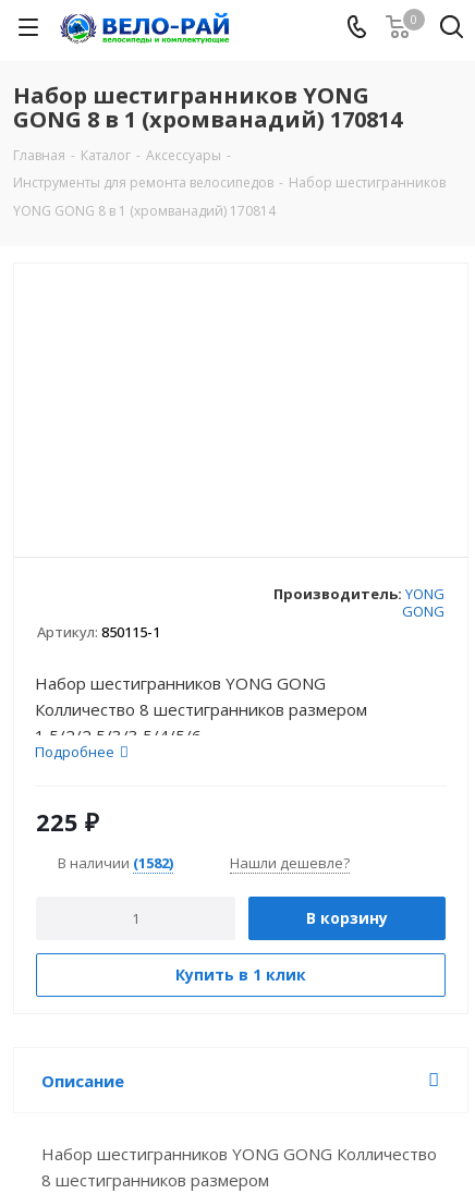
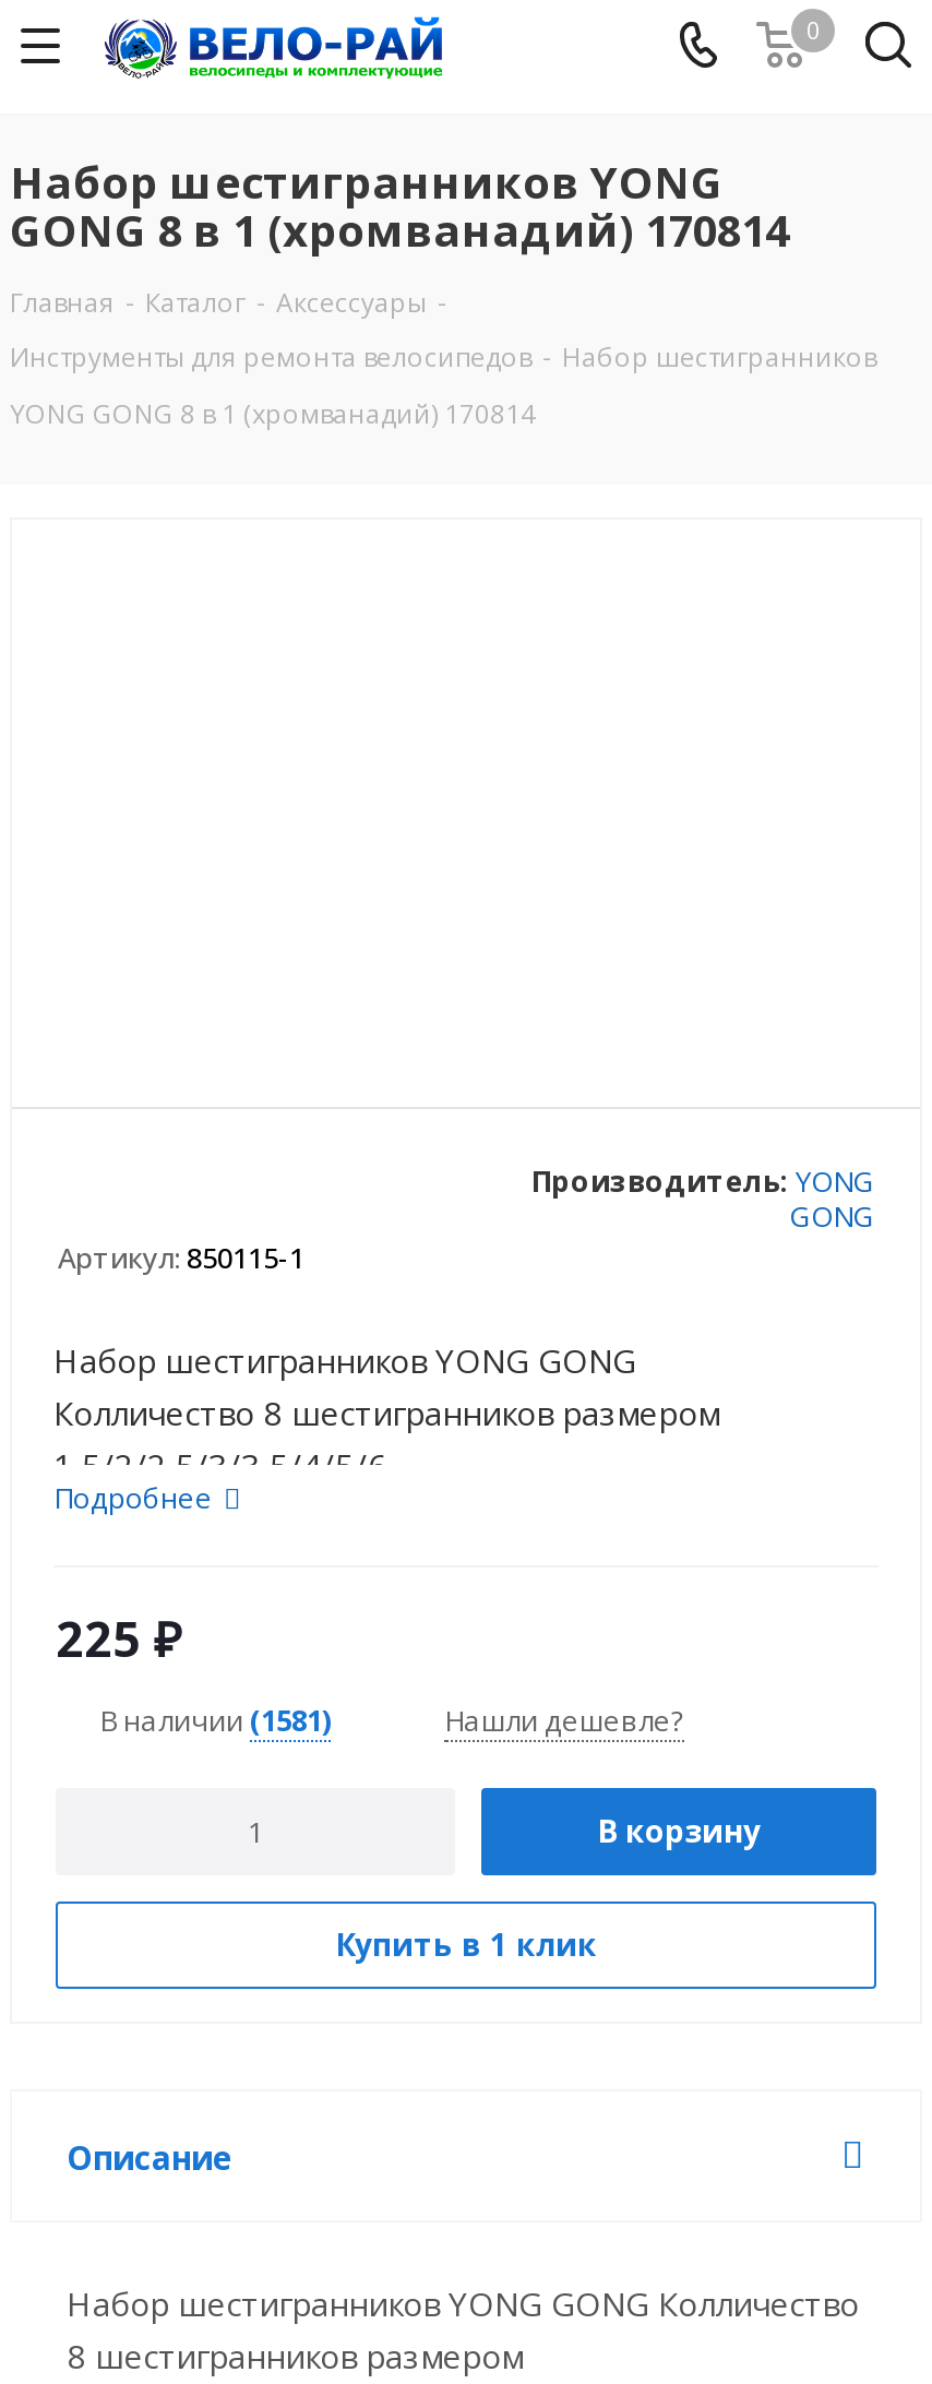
- В наличии (1582)
+ В наличии (1581)
